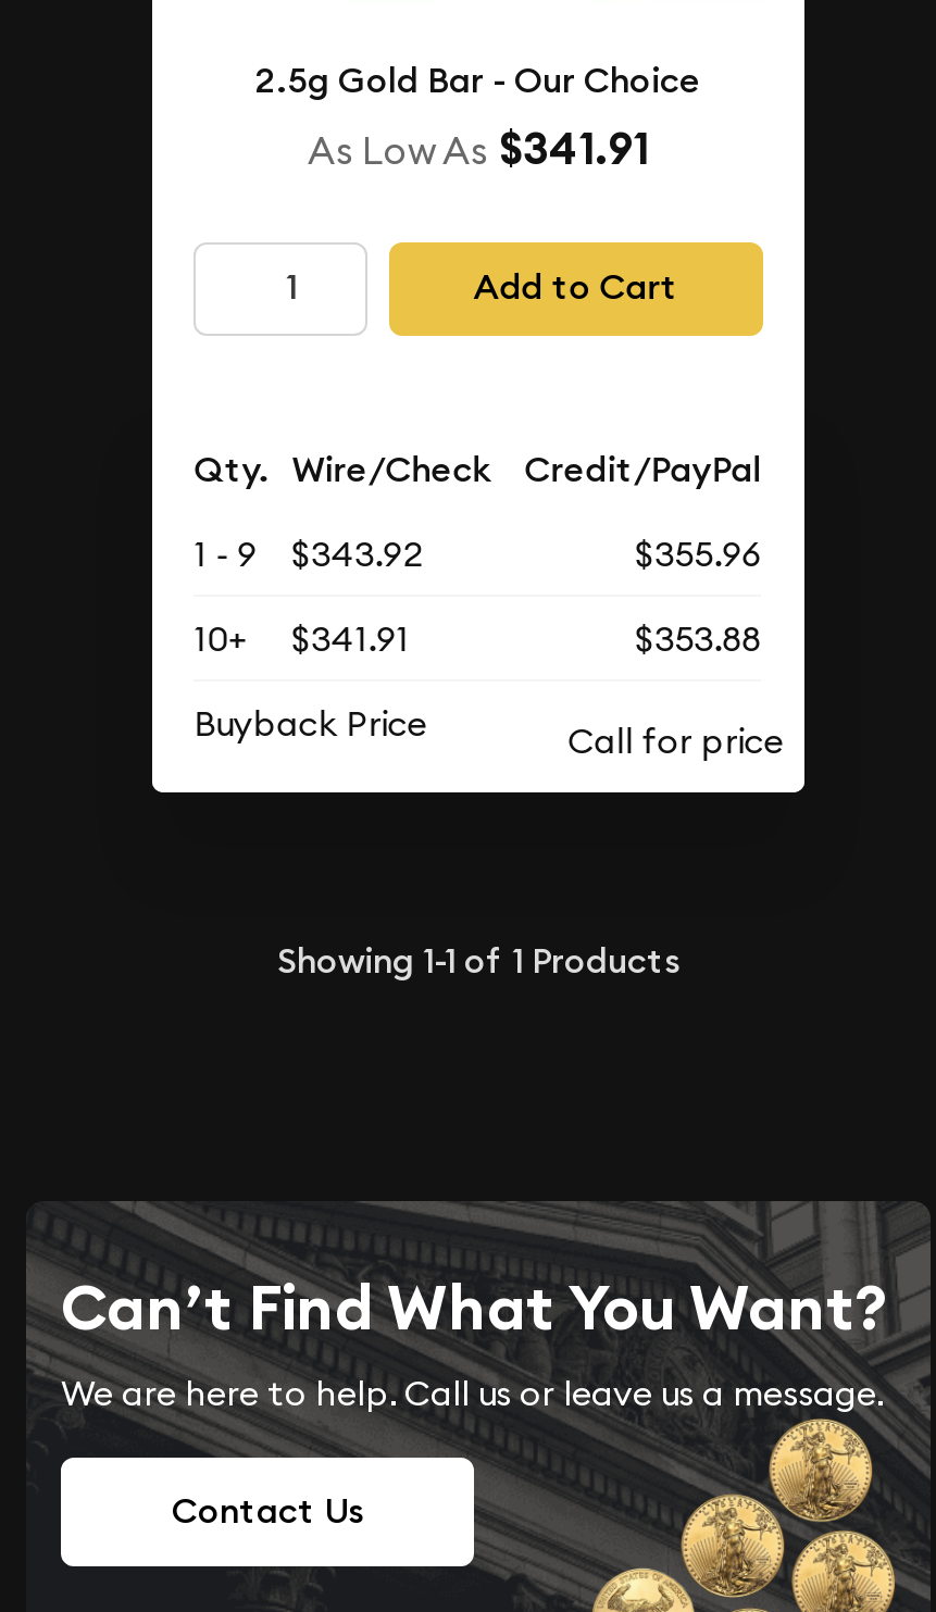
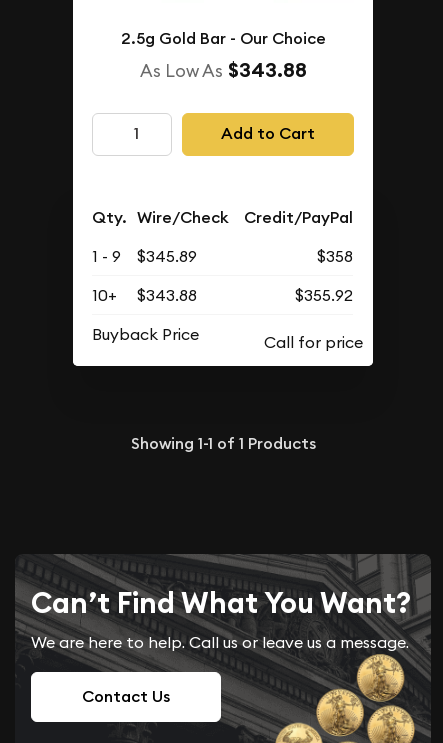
- As Low As $341.91
+ As Low As $343.88

- 1 - 9 $343.92
+ 1 - 9 $345.89

- $355.96
+ $358

- 10+ $341.91
+ 10+ $343.88

- $353.88
+ $355.92
